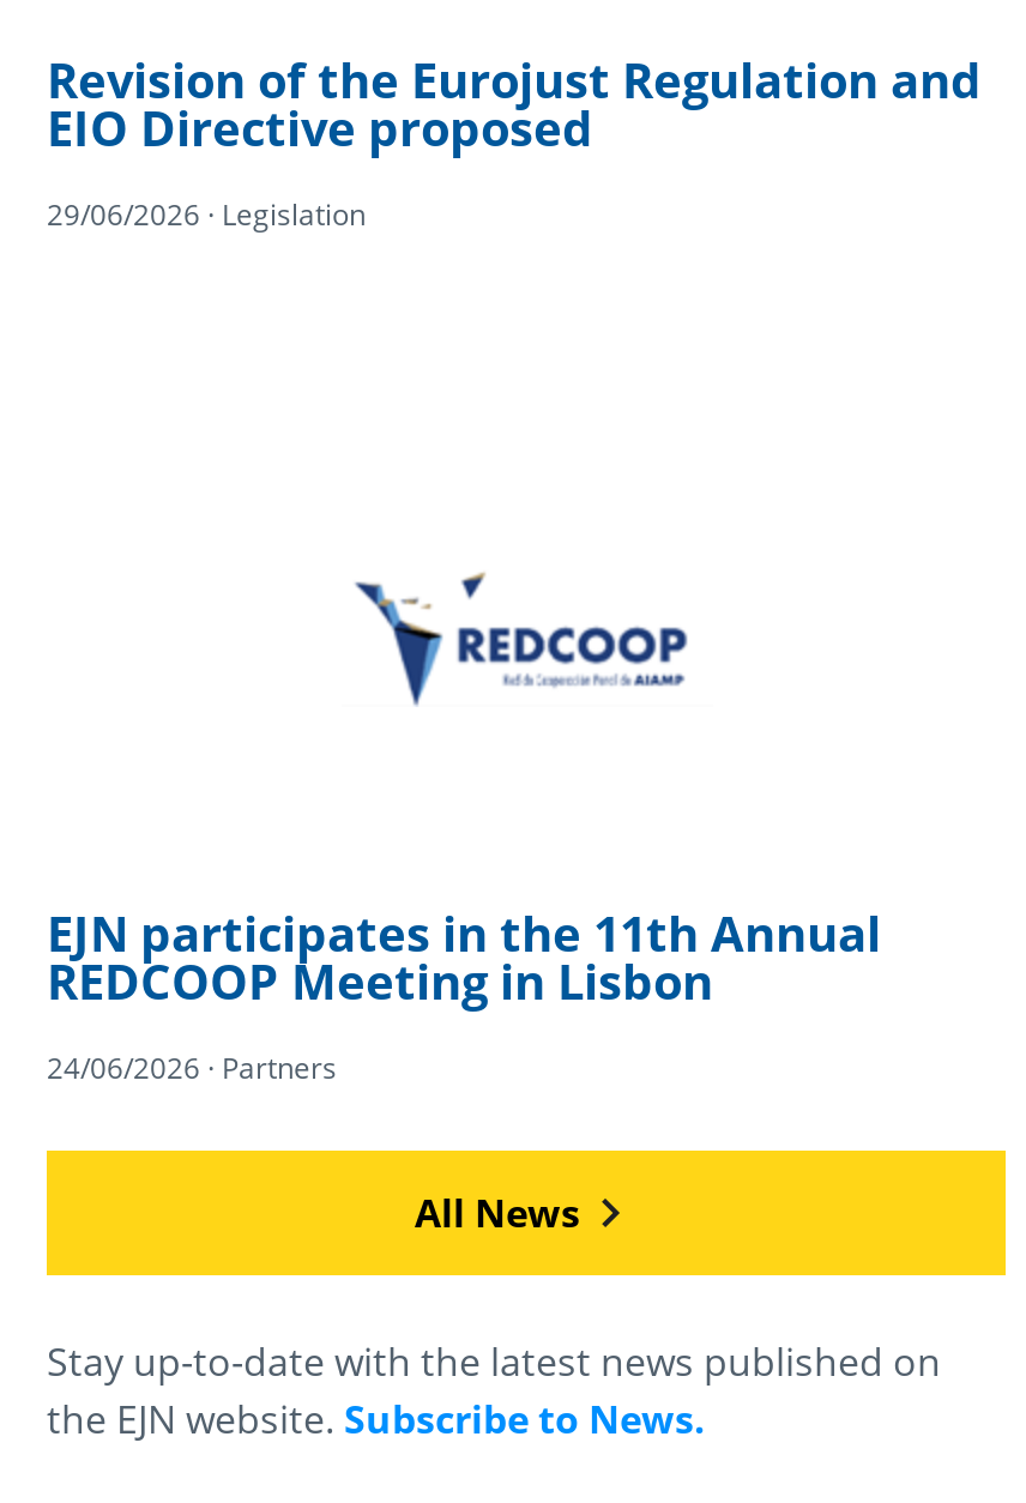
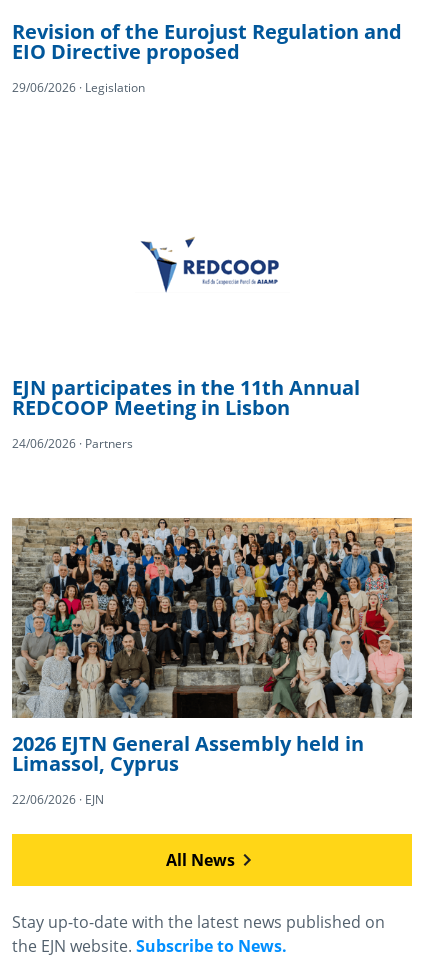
+ [image]
+ 2026 EJTN General Assembly held in
+ Limassol, Cyprus
+ 22/06/2026 · EJN
